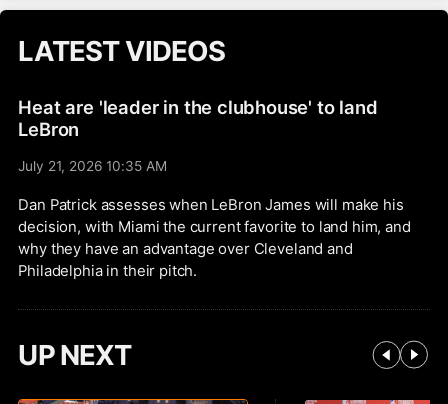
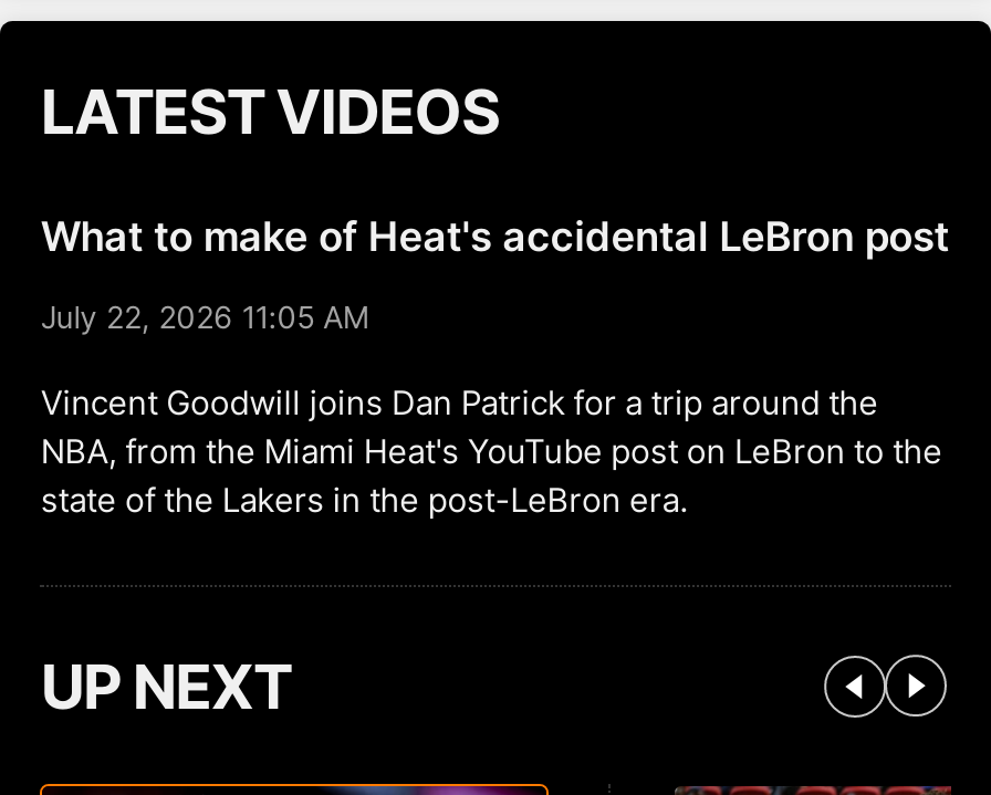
- Heat are 'leader in the clubhouse' to land
- LeBron
+ What to make of Heat's accidental LeBron post

- July 21, 2026 10:35 AM
+ July 22, 2026 11:05 AM

- Dan Patrick assesses when LeBron James will make his
- decision, with Miami the current favorite to land him, and
- why they have an advantage over Cleveland and
- Philadelphia in their pitch.
+ Vincent Goodwill joins Dan Patrick for a trip around the
+ NBA, from the Miami Heat's YouTube post on LeBron to the
+ state of the Lakers in the post-LeBron era.
